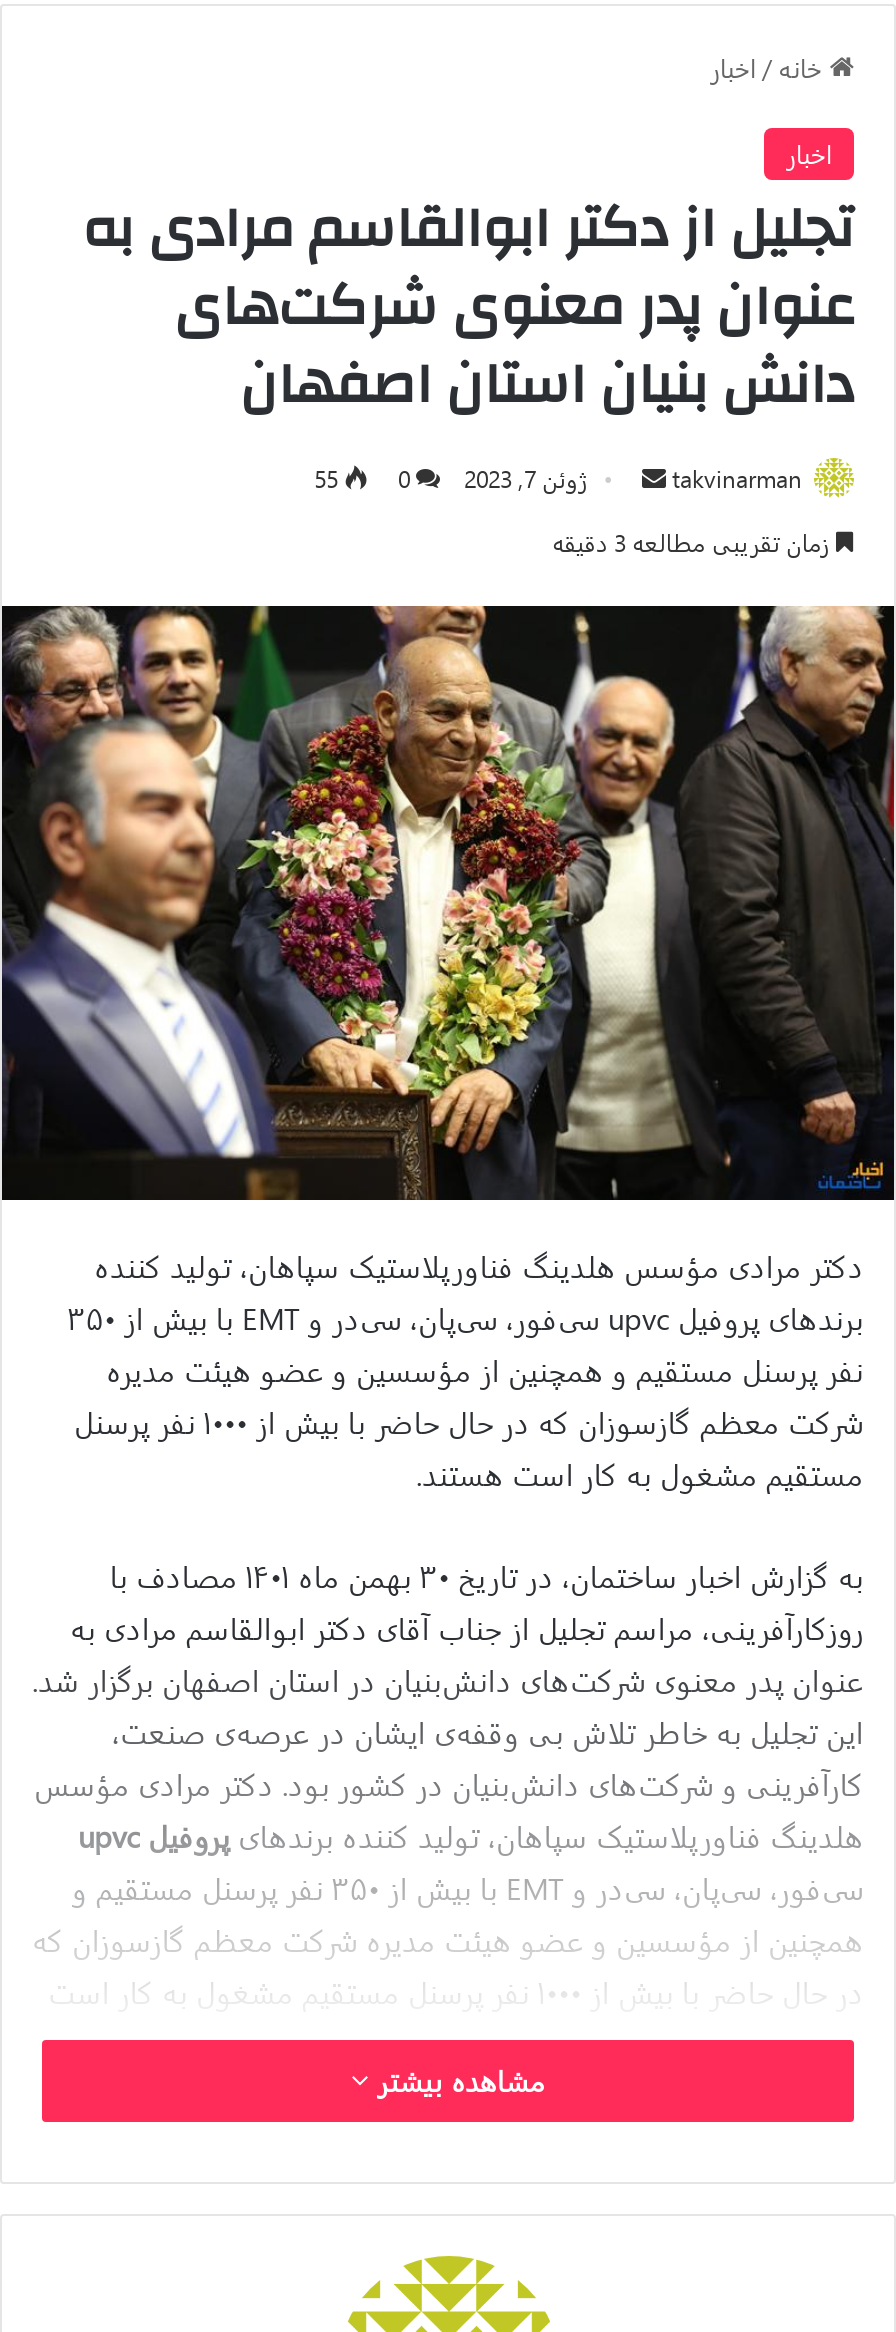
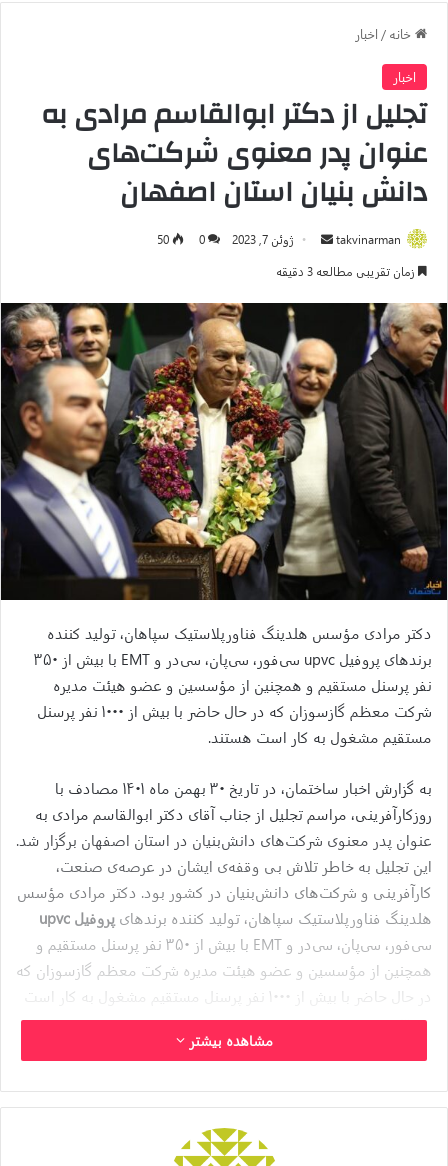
- 55 0
+ 50 0
